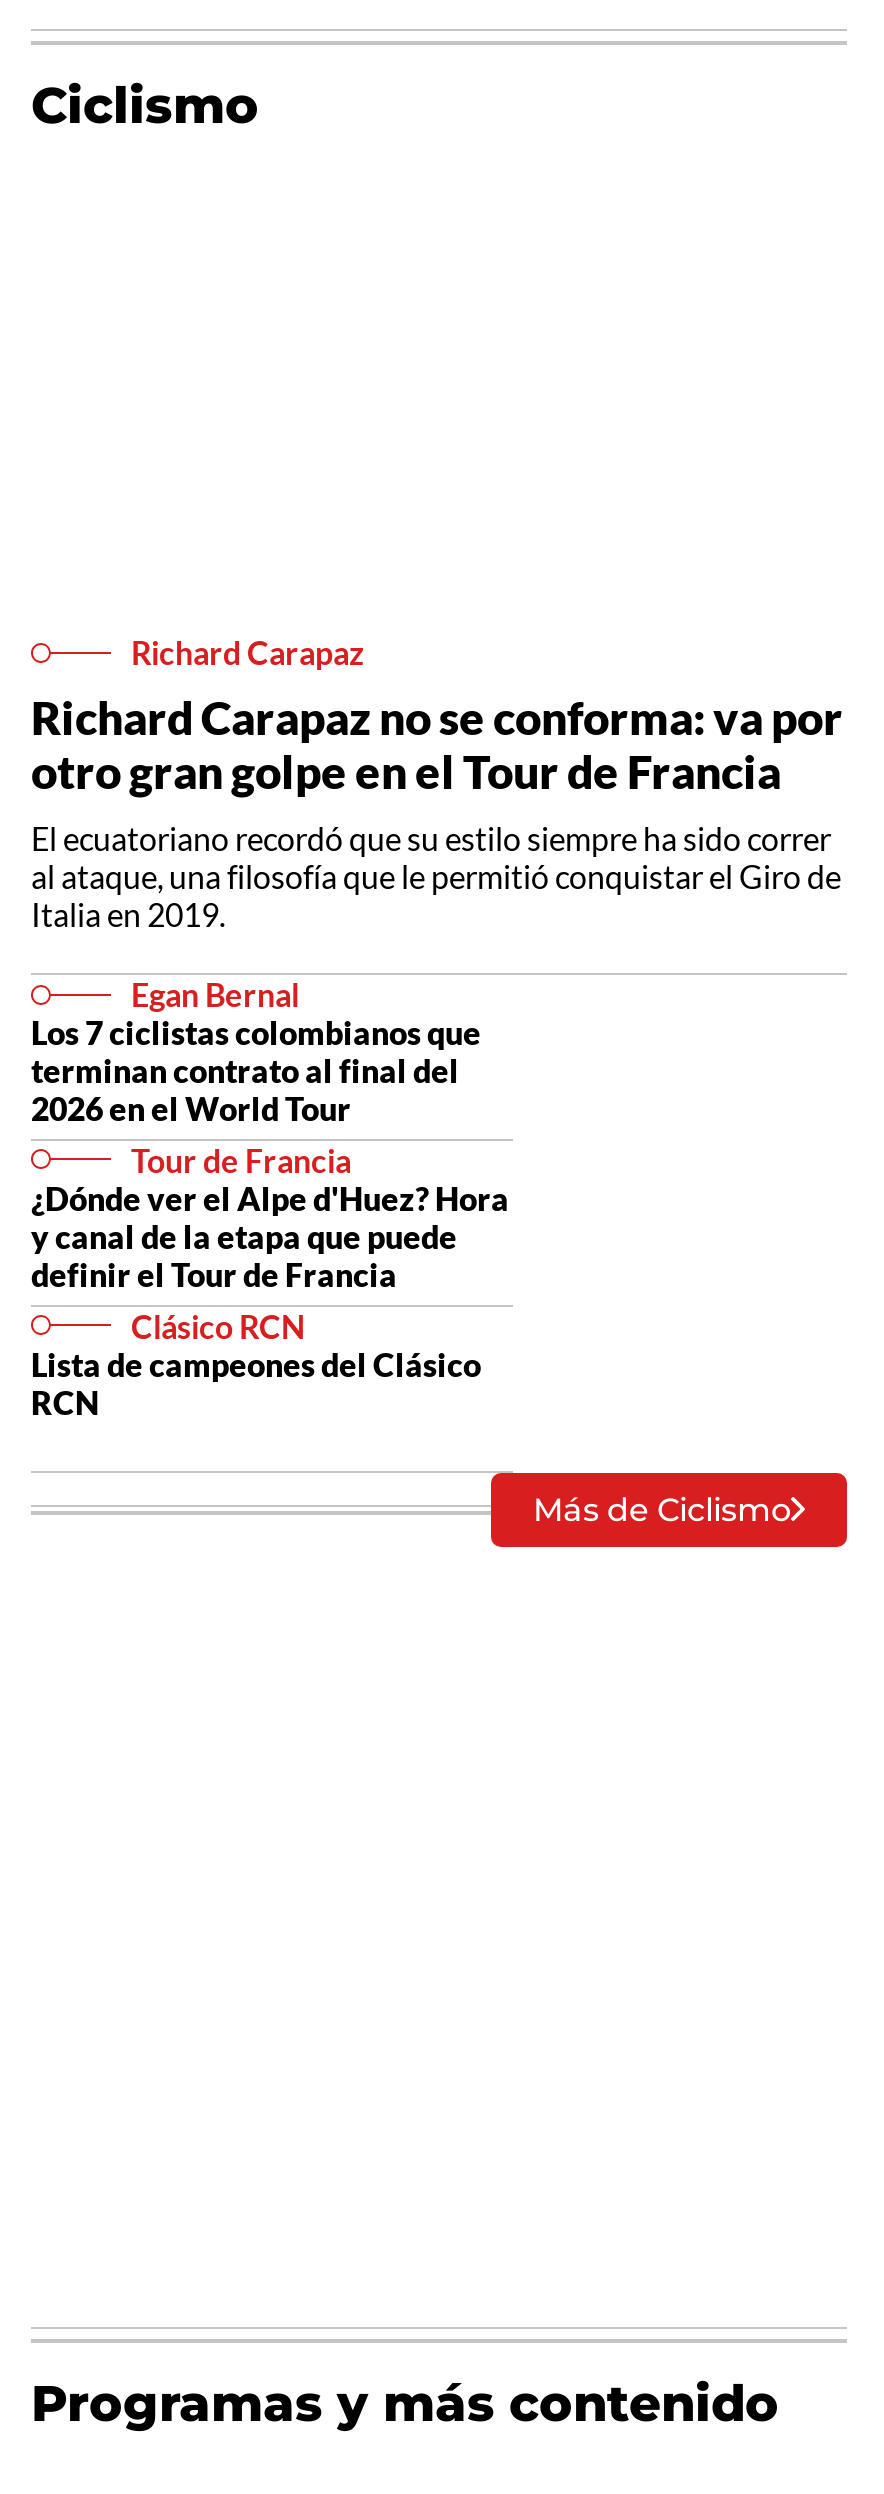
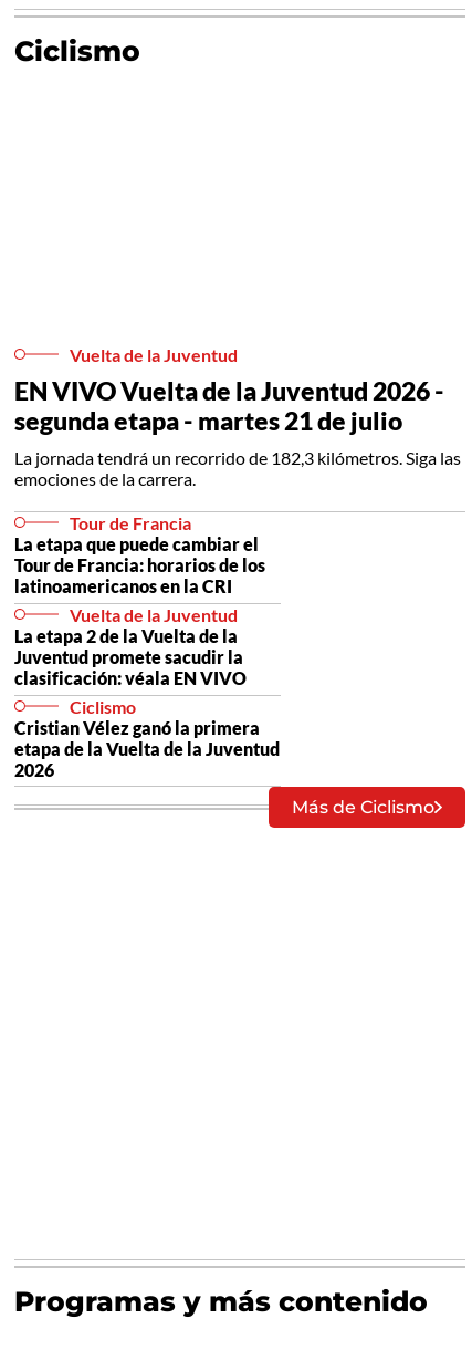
- Richard Carapaz
- Richard Carapaz no se conforma: va por
- otro gran golpe en el Tour de Francia
- El ecuatoriano recordó que su estilo siempre ha sido correr
- al ataque, una filosofía que le permitió conquistar el Giro de
- Italia en 2019.
- Egan Bernal
- Los 7 ciclistas colombianos que
- terminan contrato al final del
- 2026 en el World Tour
+ Vuelta de la Juventud
+ EN VIVO Vuelta de la Juventud 2026 -
+ segunda etapa - martes 21 de julio
+ La jornada tendrá un recorrido de 182,3 kilómetros. Siga las
+ emociones de la carrera.

moved up: Tour de Francia

- ¿Dónde ver el Alpe d'Huez? Hora
- y canal de la etapa que puede
- definir el Tour de Francia
- Clásico RCN
- Lista de campeones del Clásico
- RCN
+ La etapa que puede cambiar el
+ Tour de Francia: horarios de los
+ latinoamericanos en la CRI
+ Vuelta de la Juventud
+ La etapa 2 de la Vuelta de la
+ Juventud promete sacudir la
+ clasificación: véala EN VIVO
+ Ciclismo
+ Cristian Vélez ganó la primera
+ etapa de la Vuelta de la Juventud
+ 2026
